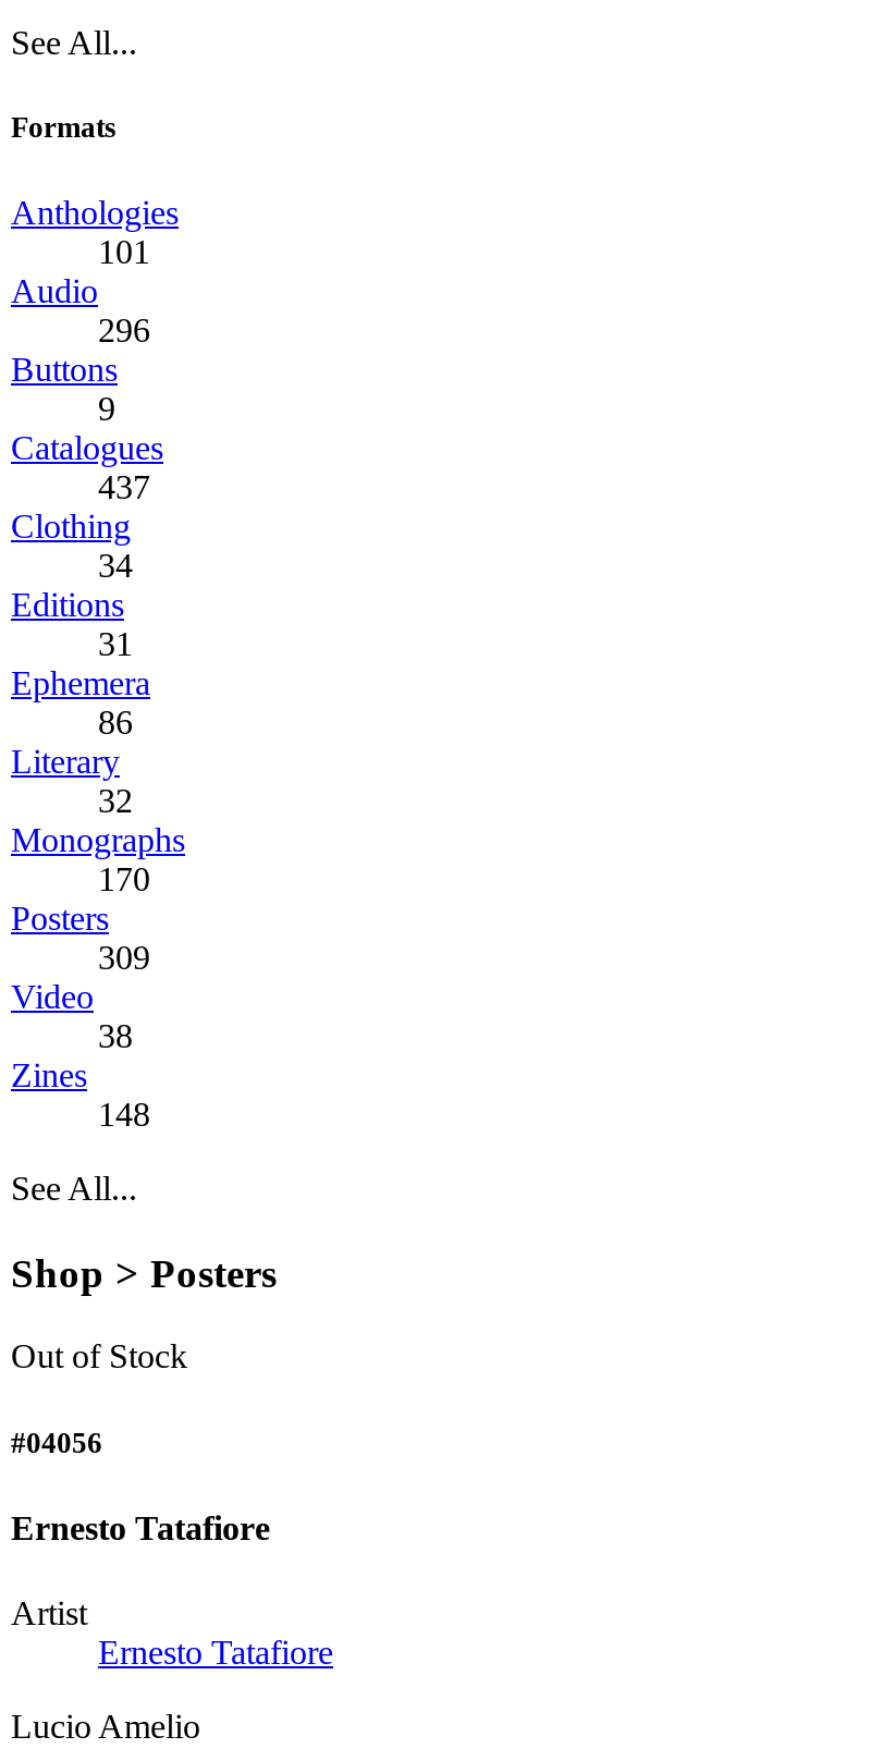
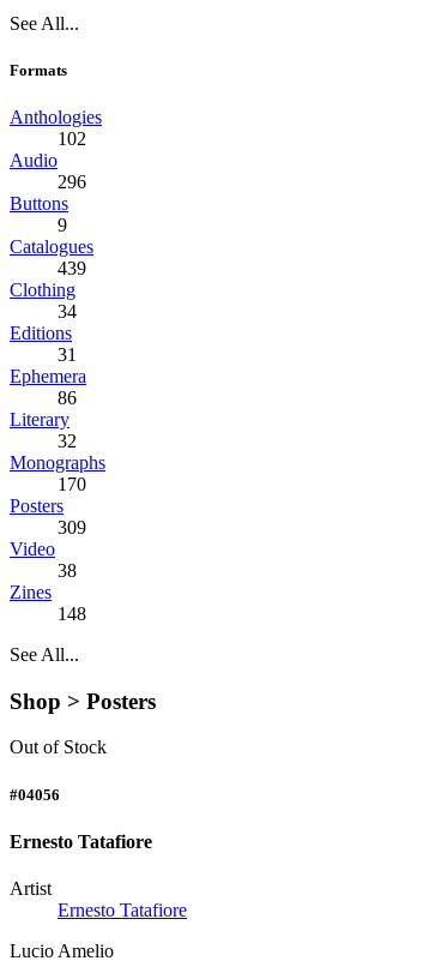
- 101
+ 102

- 437
+ 439
